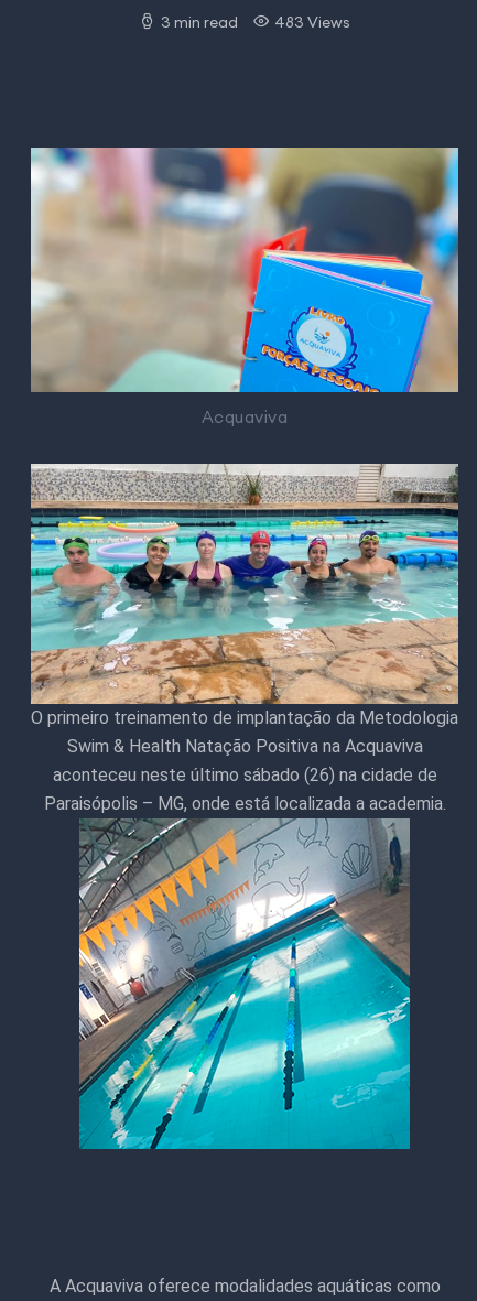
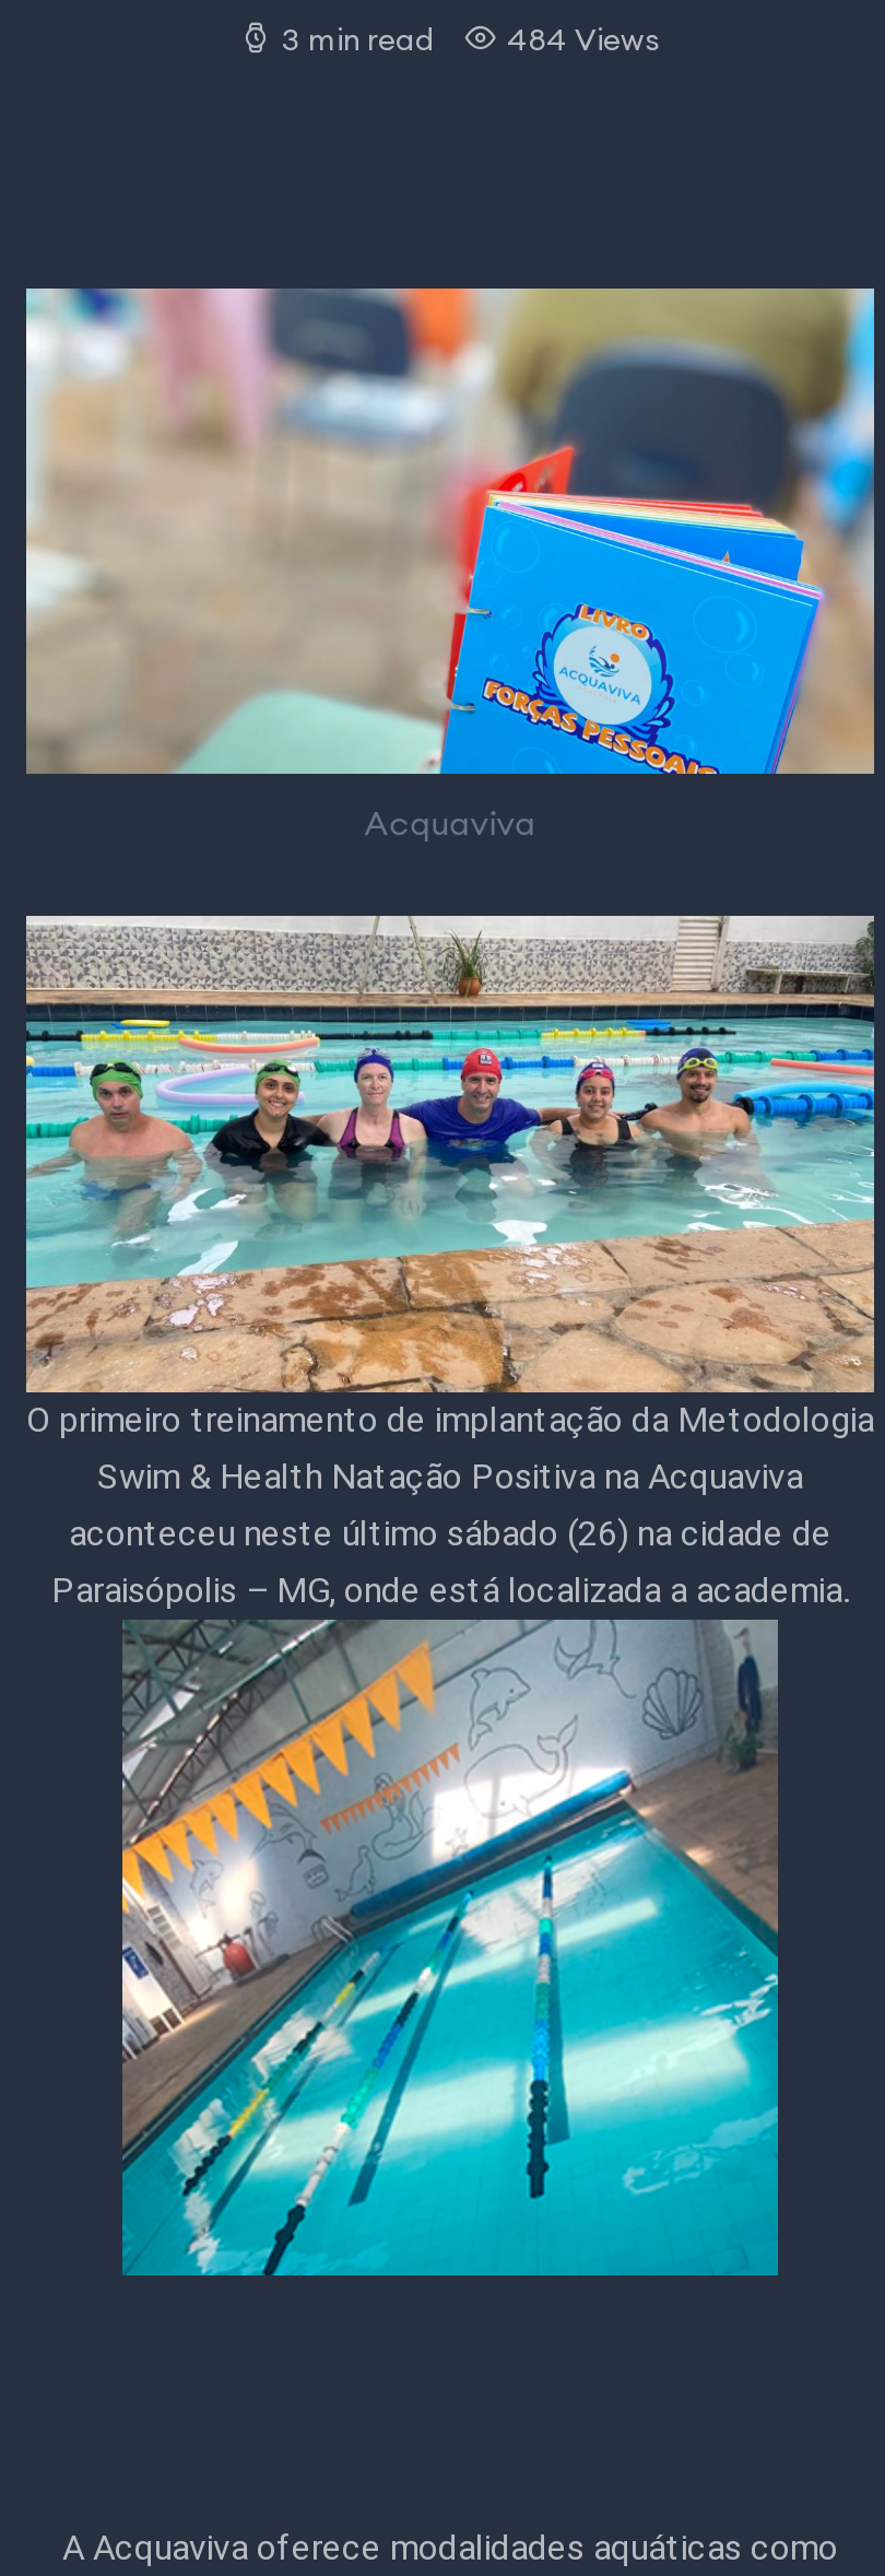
- 3 min read 483 Views
+ 3 min read 484 Views
